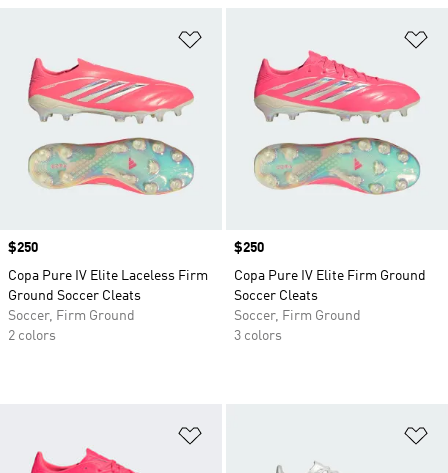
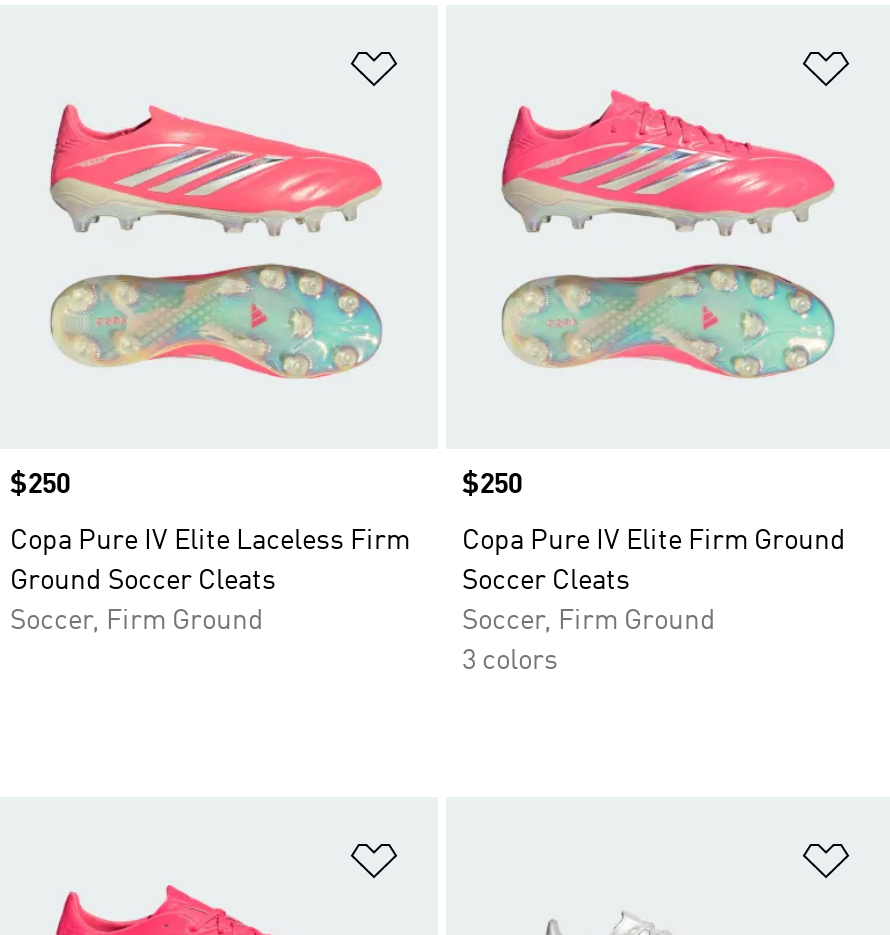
- 2 colors
